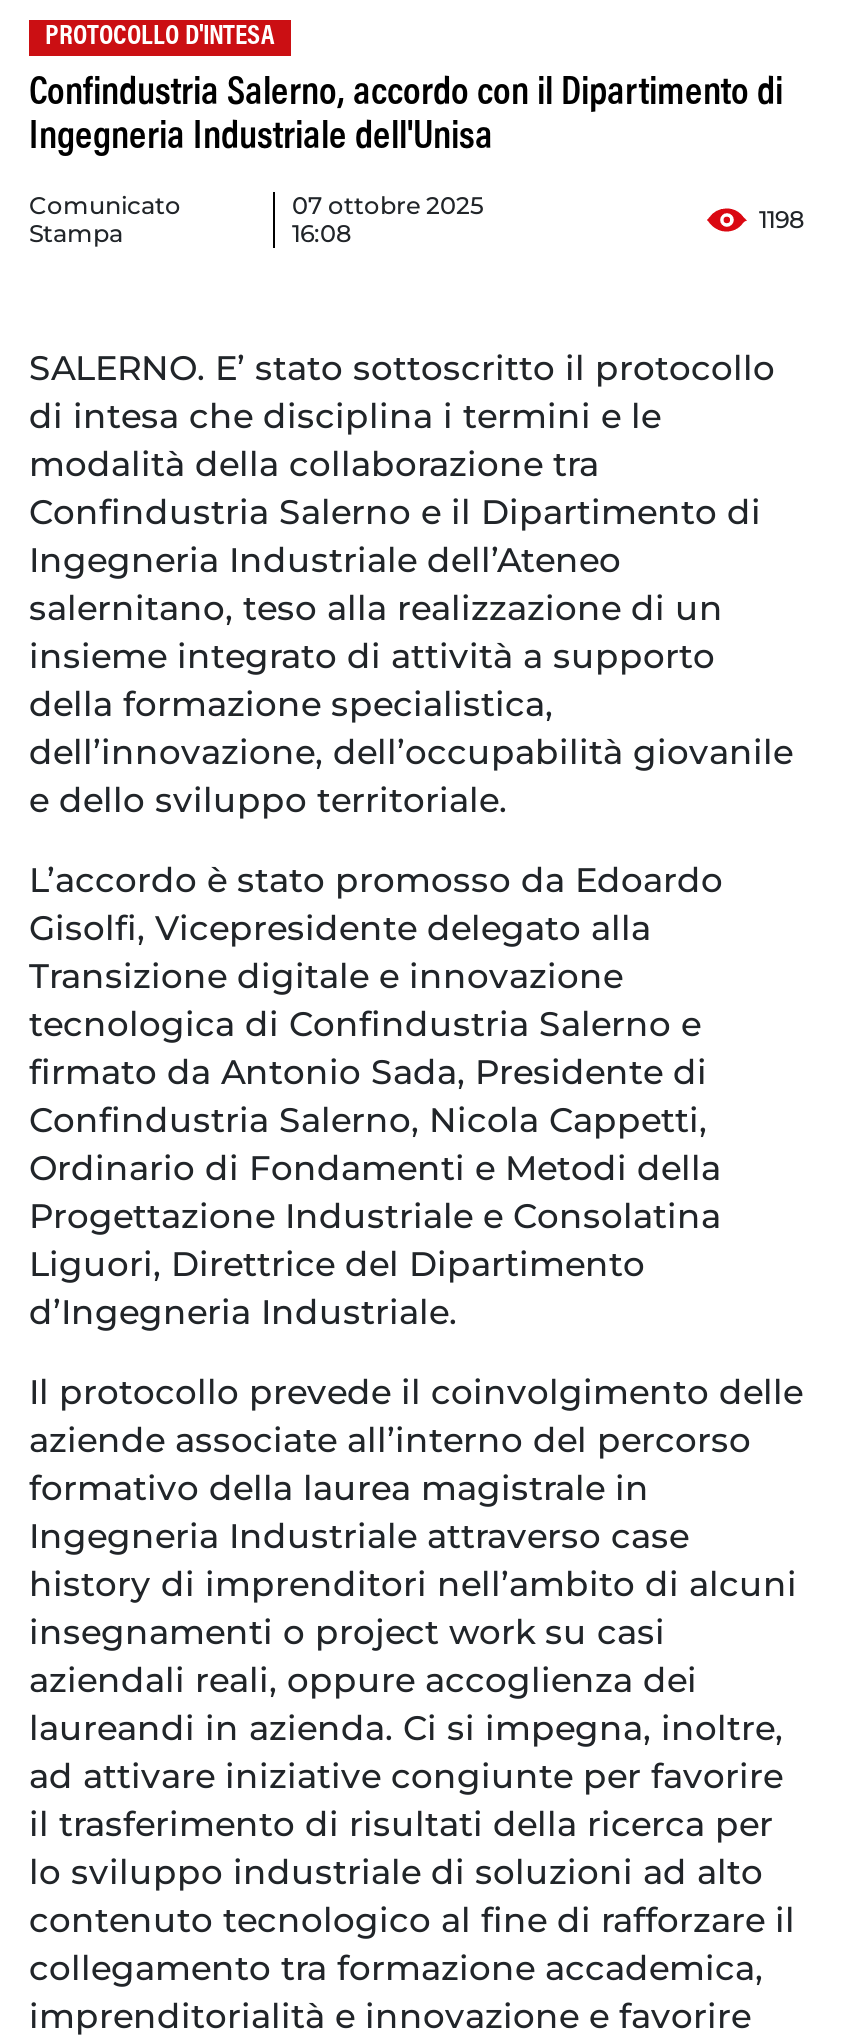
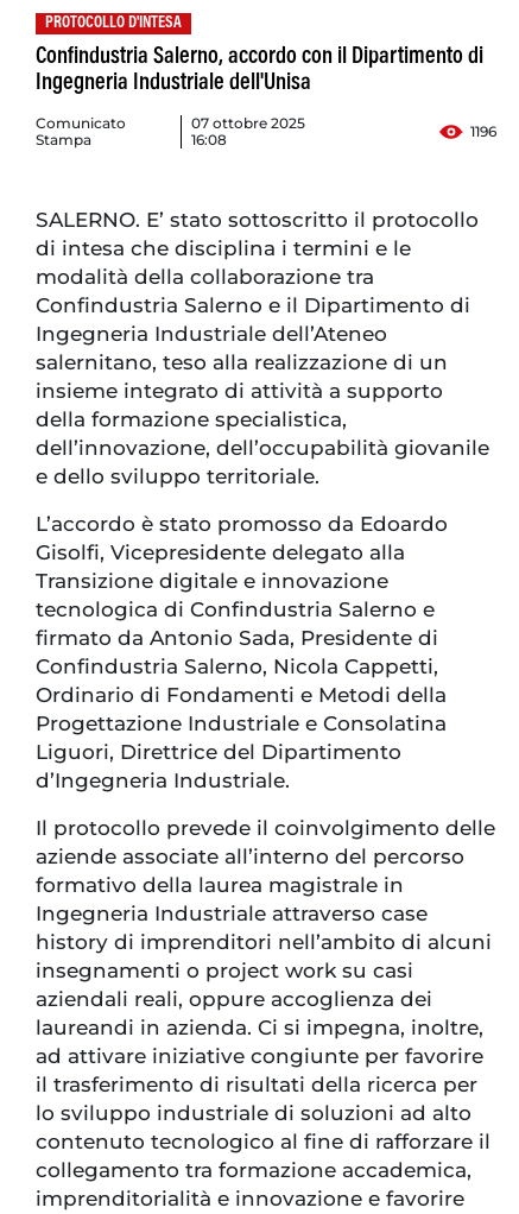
- 1198
+ 1196
